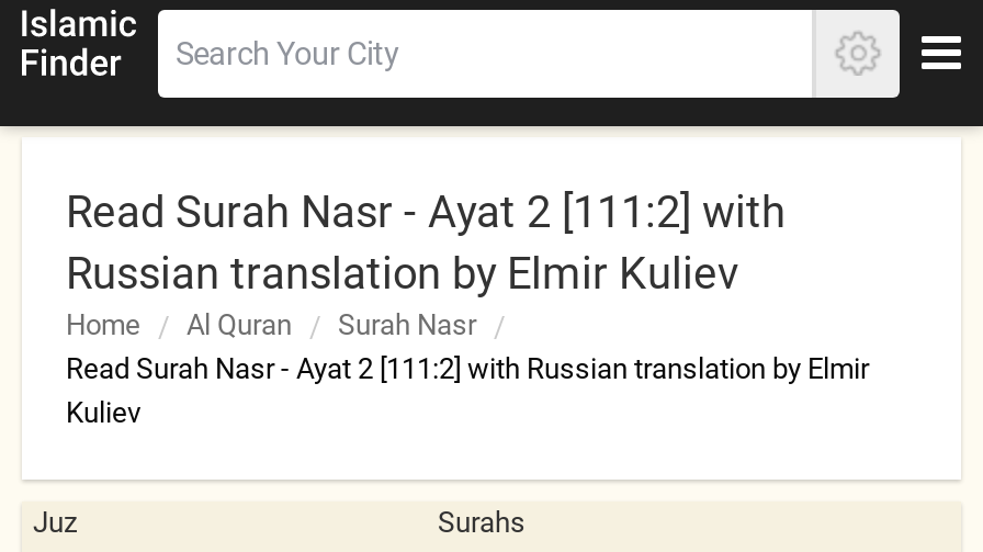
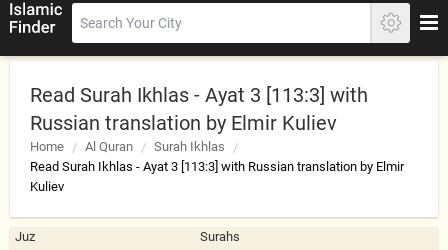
- Read Surah Nasr - Ayat 2 [111:2] with
+ Read Surah Ikhlas - Ayat 3 [113:3] with

- Surah Nasr
+ Surah Ikhlas

- Read Surah Nasr - Ayat 2 [111:2] with Russian translation by Elmir
+ Read Surah Ikhlas - Ayat 3 [113:3] with Russian translation by Elmir
